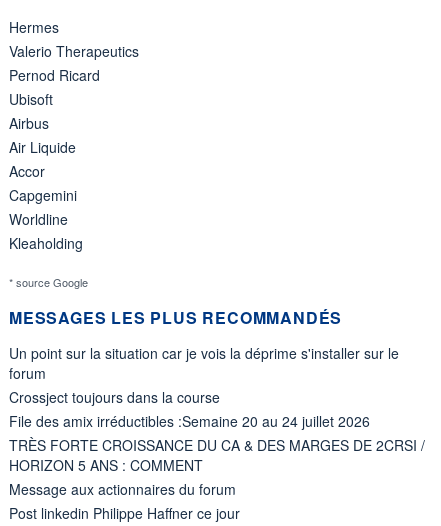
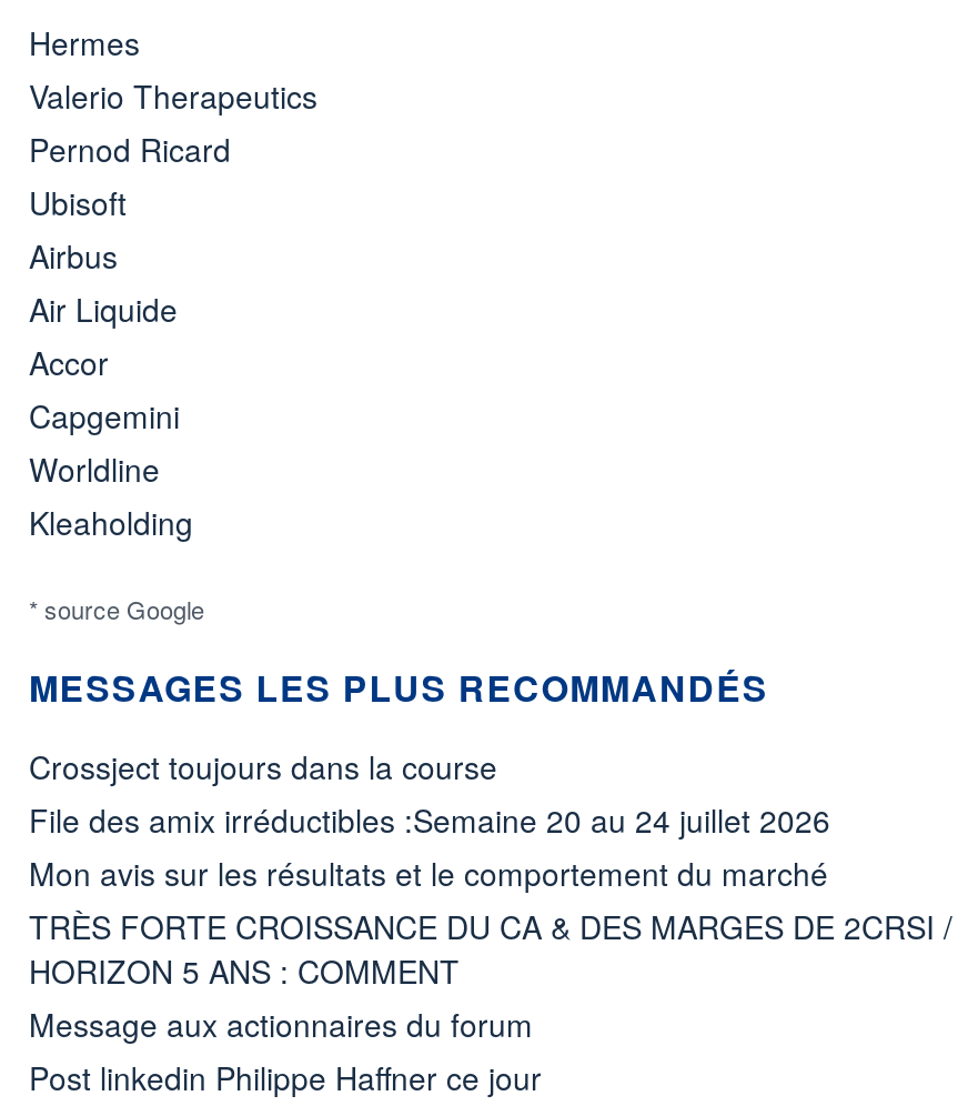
- Un point sur la situation car je vois la déprime s'installer sur le
- forum

moved up: Crossject toujours dans la course | File des amix irréductibles :Semaine 20 au 24 juillet 2026

+ Mon avis sur les résultats et le comportement du marché
